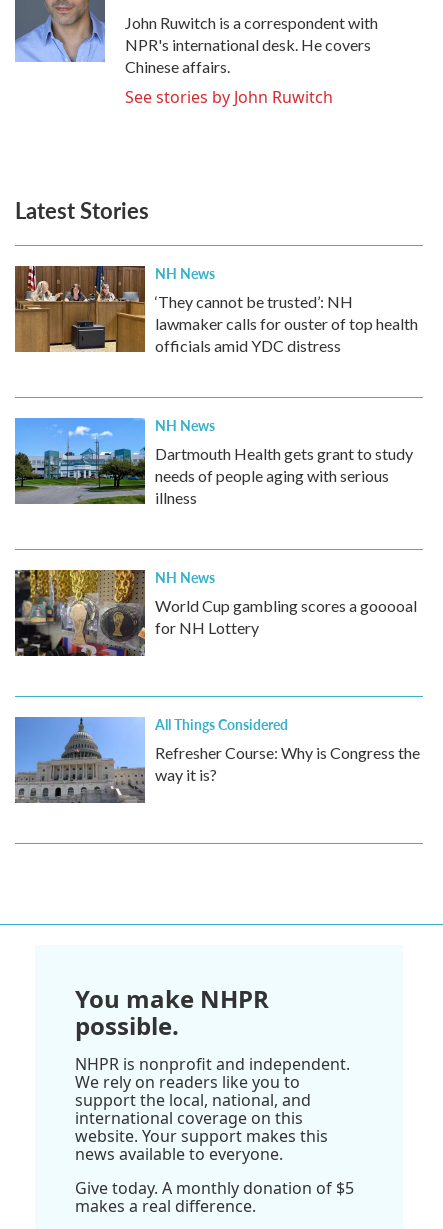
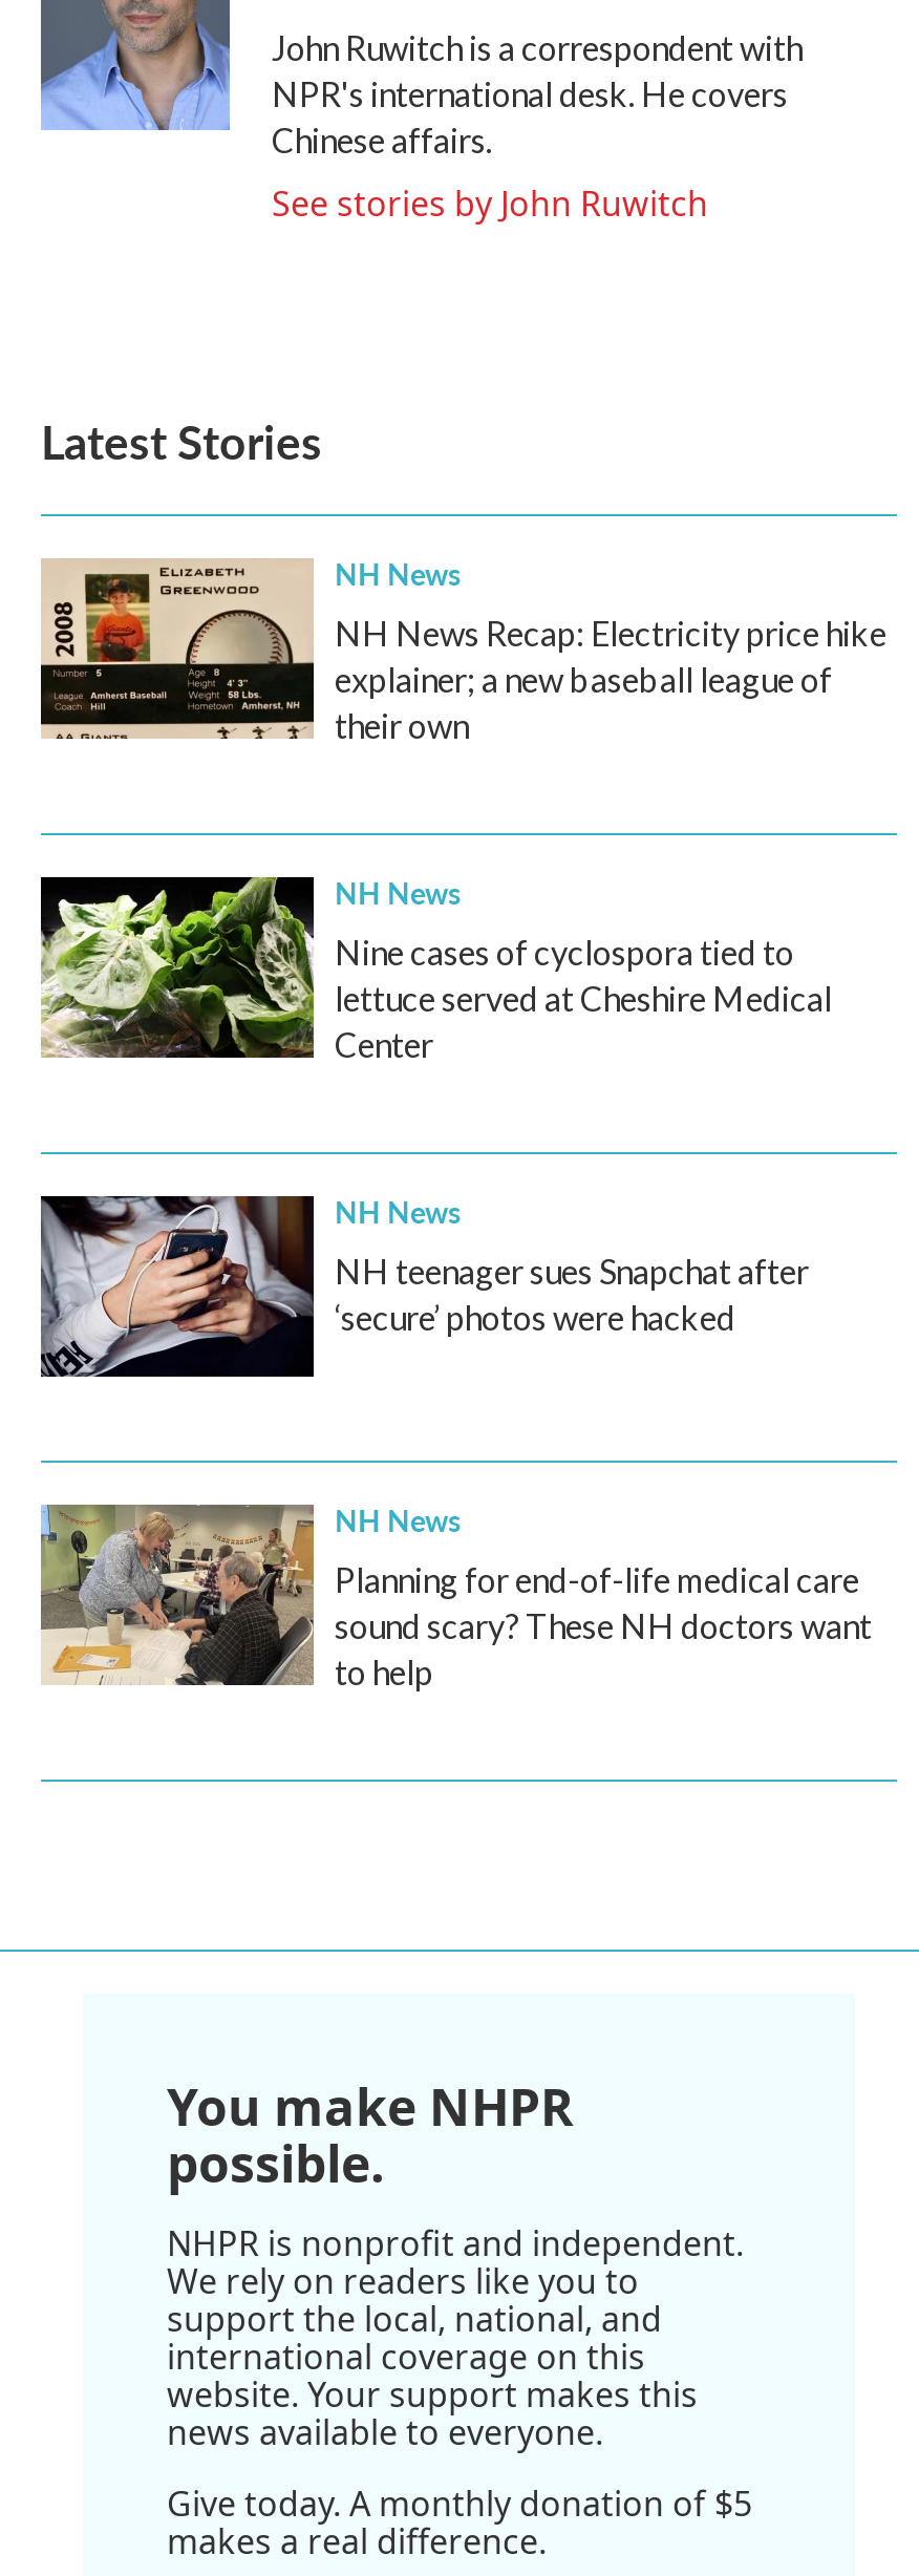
- [image]
- ‘They cannot be trusted’: NH
- lawmaker calls for ouster of top health
- officials amid YDC distress
+ [image]
+ NH News Recap: Electricity price hike
+ explainer; a new baseball league of
+ their own

- [image]
- Dartmouth Health gets grant to study
- needs of people aging with serious
- illness
+ [image]
+ Nine cases of cyclospora tied to
+ lettuce served at Cheshire Medical
+ Center

- [image]
- World Cup gambling scores a gooooal
- for NH Lottery
+ [image]
+ NH teenager sues Snapchat after
+ ‘secure’ photos were hacked

- [image]
- All Things Considered
- Refresher Course: Why is Congress the
- way it is?
+ [image]
+ NH News
+ Planning for end-of-life medical care
+ sound scary? These NH doctors want
+ to help
